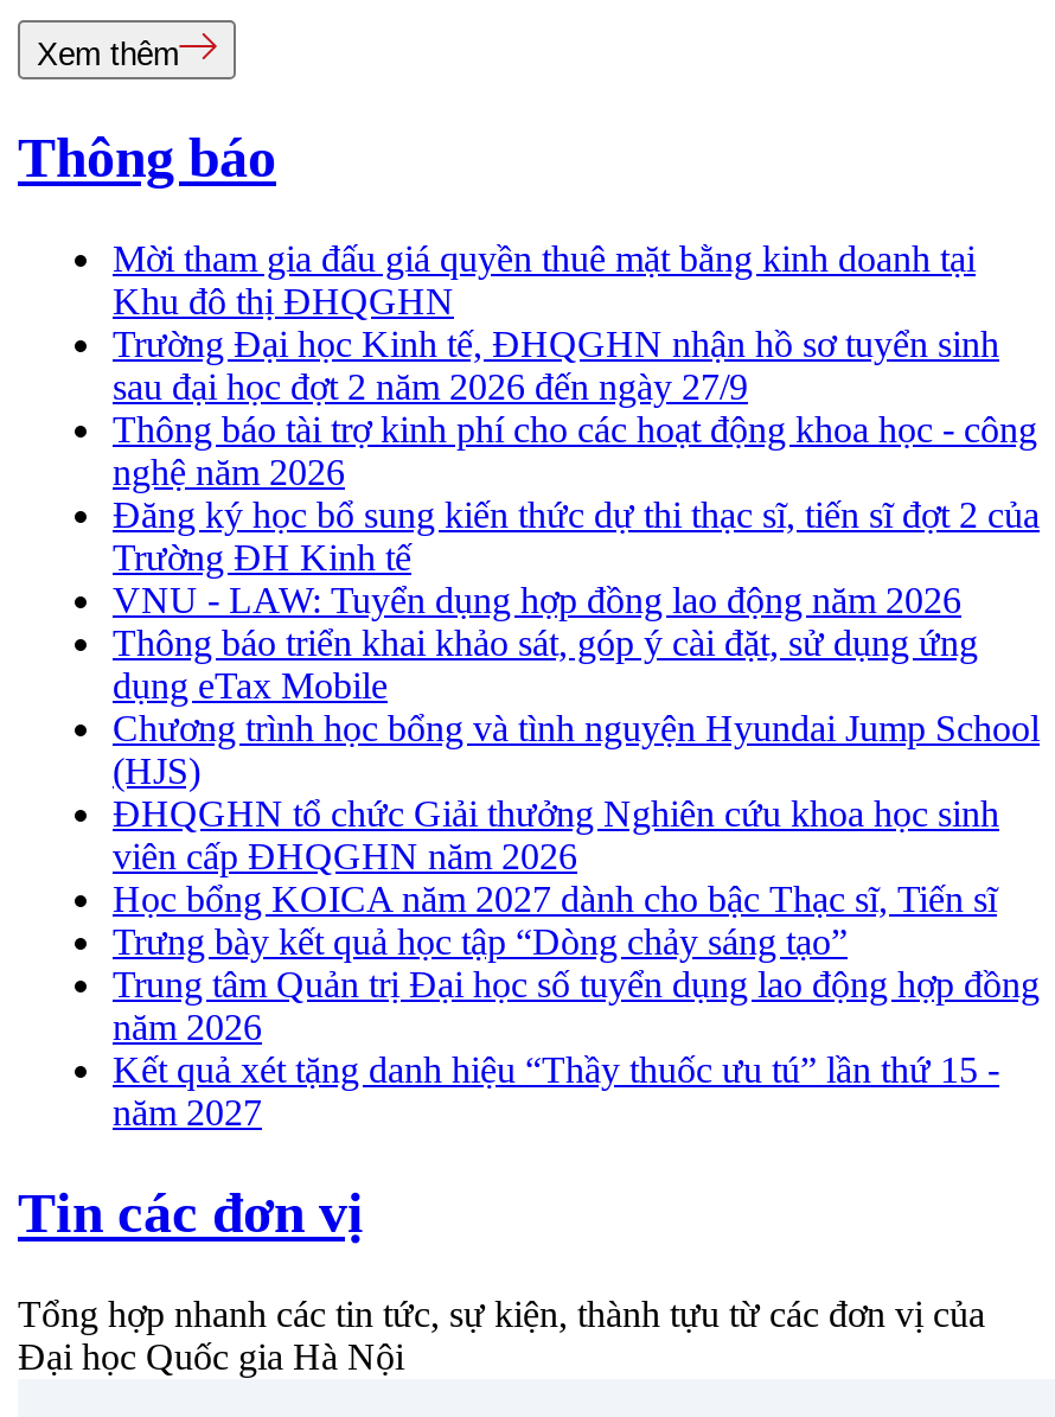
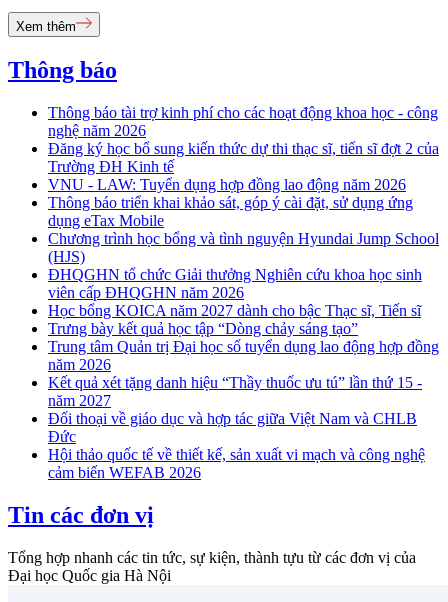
- Mời tham gia đấu giá quyền thuê mặt bằng kinh doanh tại
- Khu đô thị ĐHQGHN
- Trường Đại học Kinh tế, ĐHQGHN nhận hồ sơ tuyển sinh
- sau đại học đợt 2 năm 2026 đến ngày 27/9

moved up: Thông báo tài trợ kinh phí cho các hoạt động khoa học - công | nghệ năm 2026 | Đăng ký học bổ sung kiến thức dự thi thạc sĩ, tiến sĩ đợt 2 của | ... | Kết quả xét tặng danh hiệu “Thầy thuốc ưu tú” lần thứ 15 - | năm 2027

+ Đối thoại về giáo dục và hợp tác giữa Việt Nam và CHLB
+ Đức
+ Hội thảo quốc tế về thiết kế, sản xuất vi mạch và công nghệ
+ cảm biến WEFAB 2026
